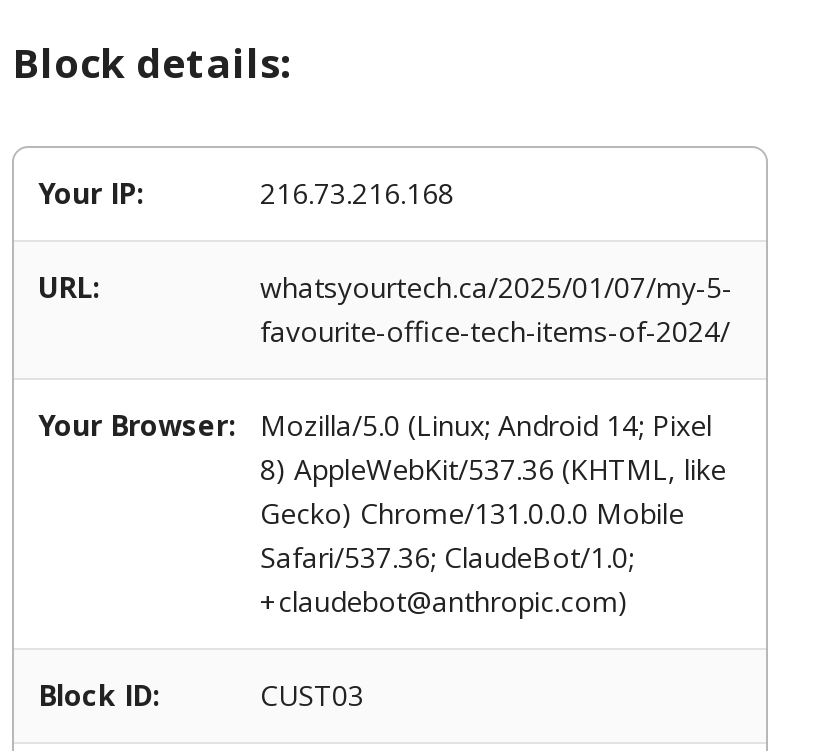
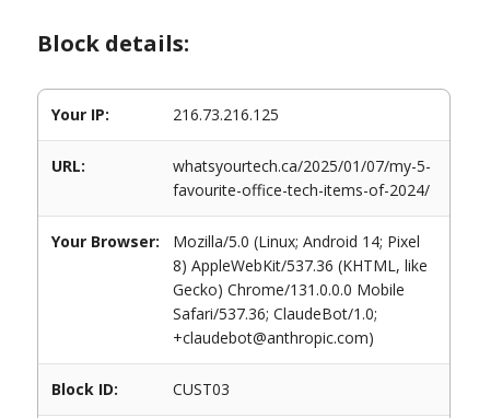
- 216.73.216.168
+ 216.73.216.125
